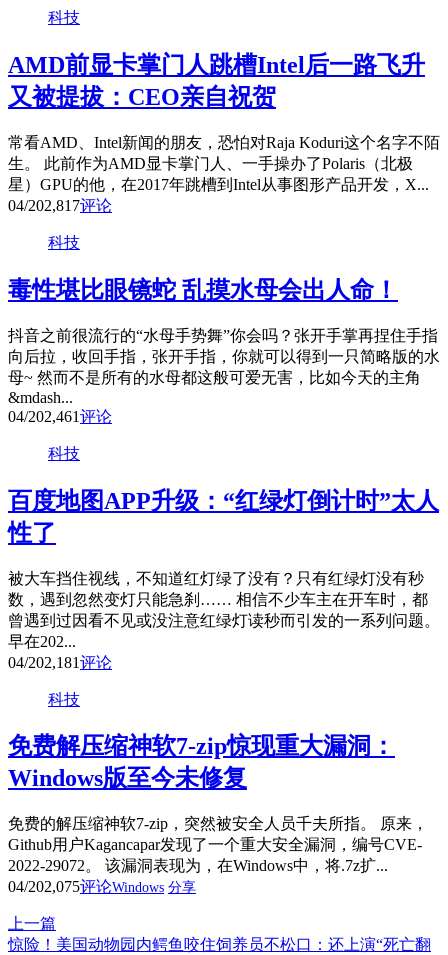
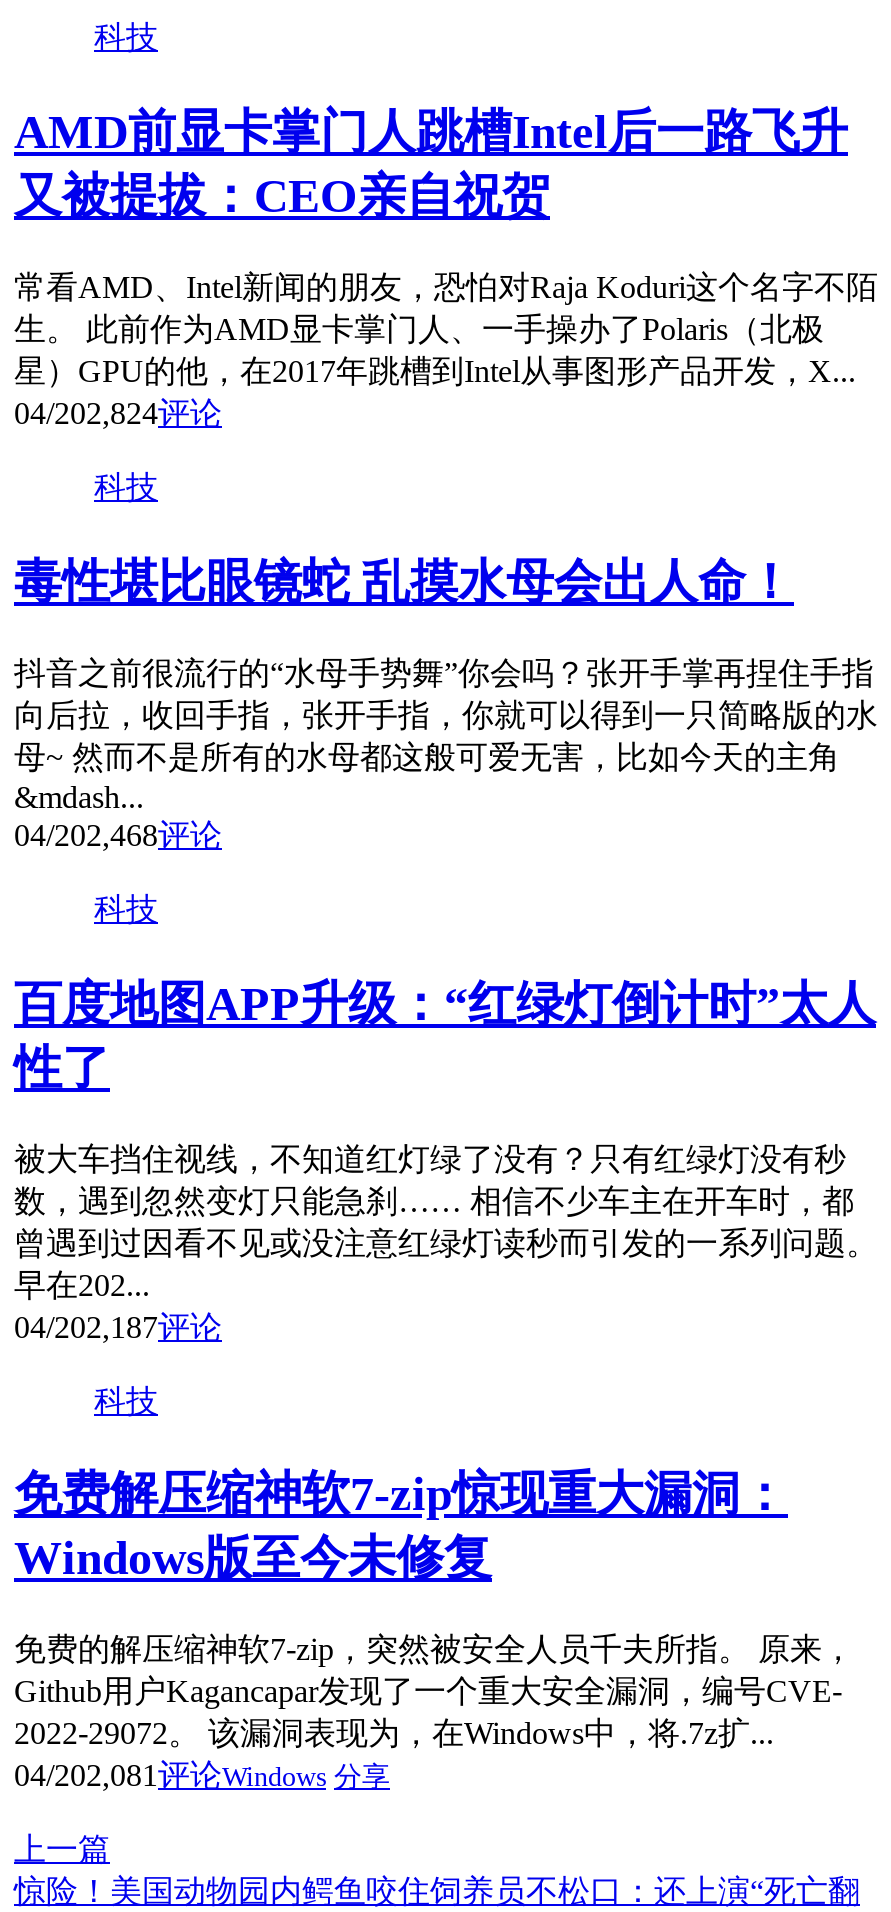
- 04/202,817评论
+ 04/202,824评论

- 04/202,461评论
+ 04/202,468评论

- 04/202,181评论
+ 04/202,187评论

- 04/202,075评论Windows 分享
+ 04/202,081评论Windows 分享
